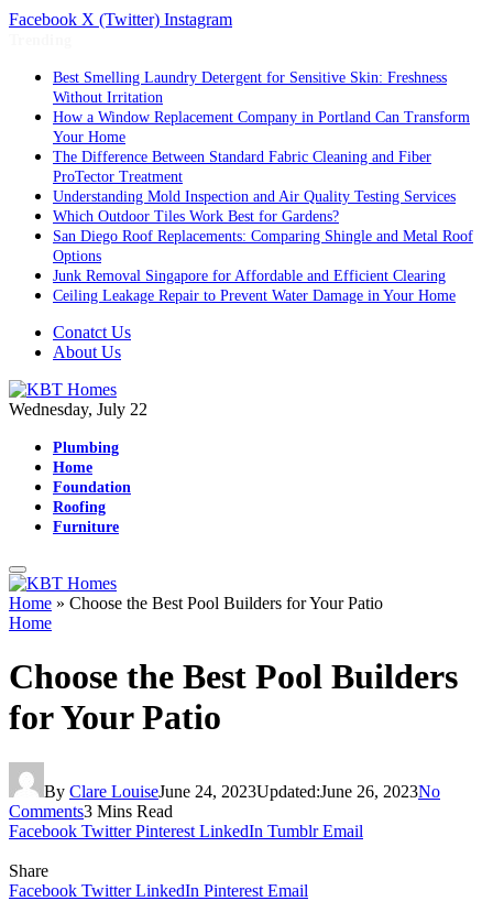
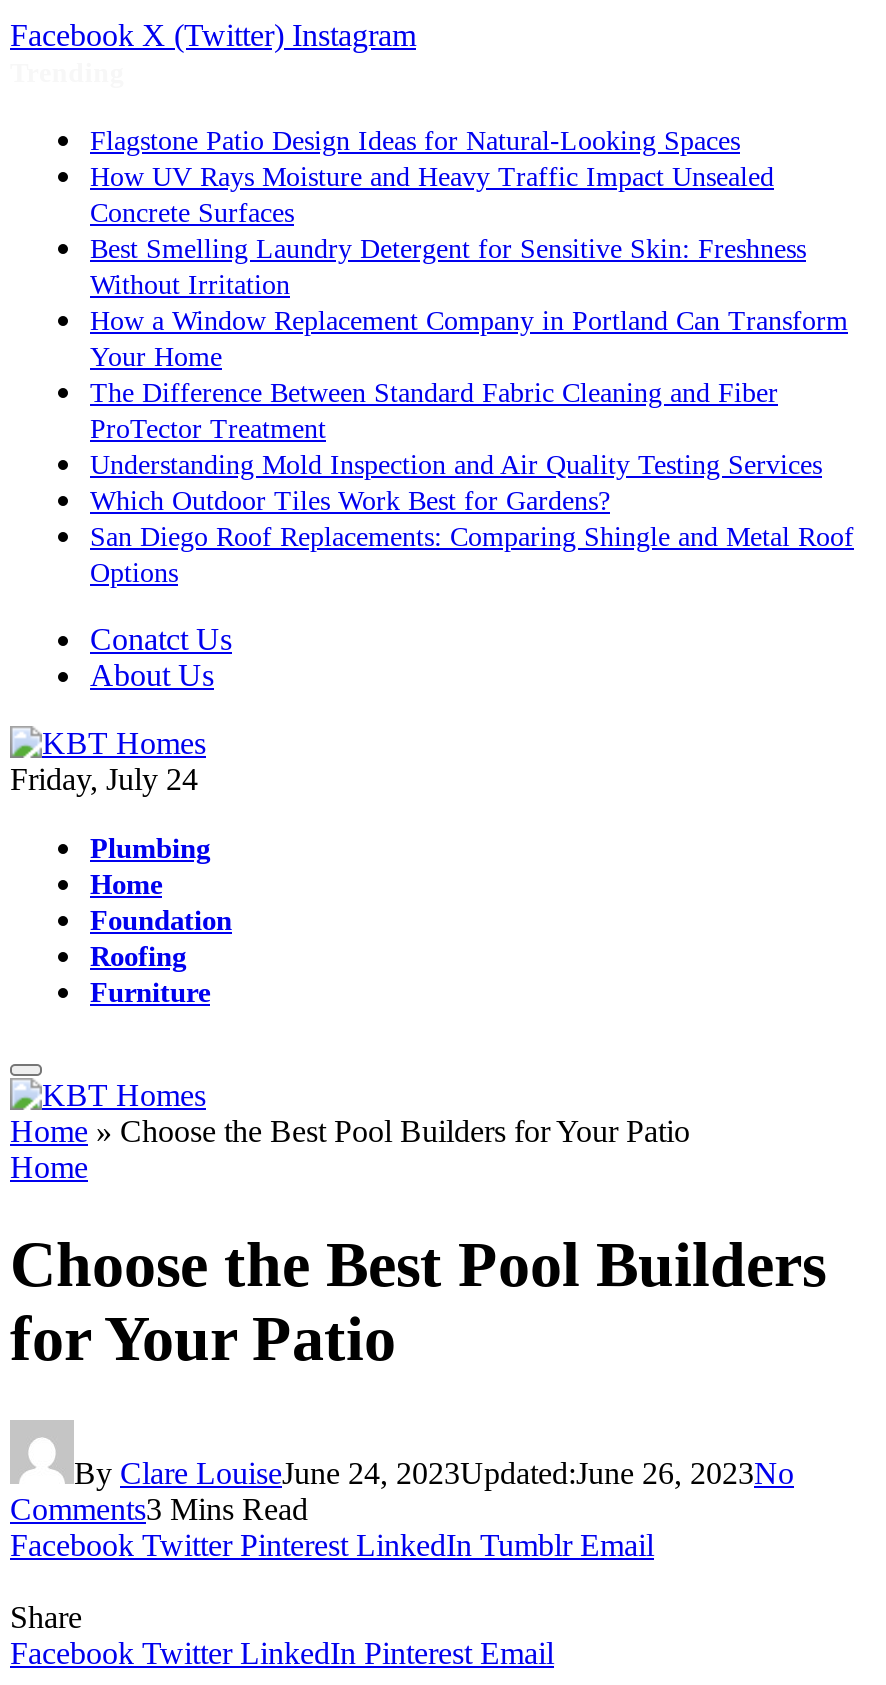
+ Flagstone Patio Design Ideas for Natural-Looking Spaces
+ How UV Rays Moisture and Heavy Traffic Impact Unsealed
+ Concrete Surfaces

moved down: Best Smelling Laundry Detergent for Sensitive Skin: Freshness | Without Irritation | How a Window Replacement Company in Portland Can Transform | ... | San Diego Roof Replacements: Comparing Shingle and Metal Roof | Options

- Junk Removal Singapore for Affordable and Efficient Clearing
- Ceiling Leakage Repair to Prevent Water Damage in Your Home

- Wednesday, July 22
+ Friday, July 24
